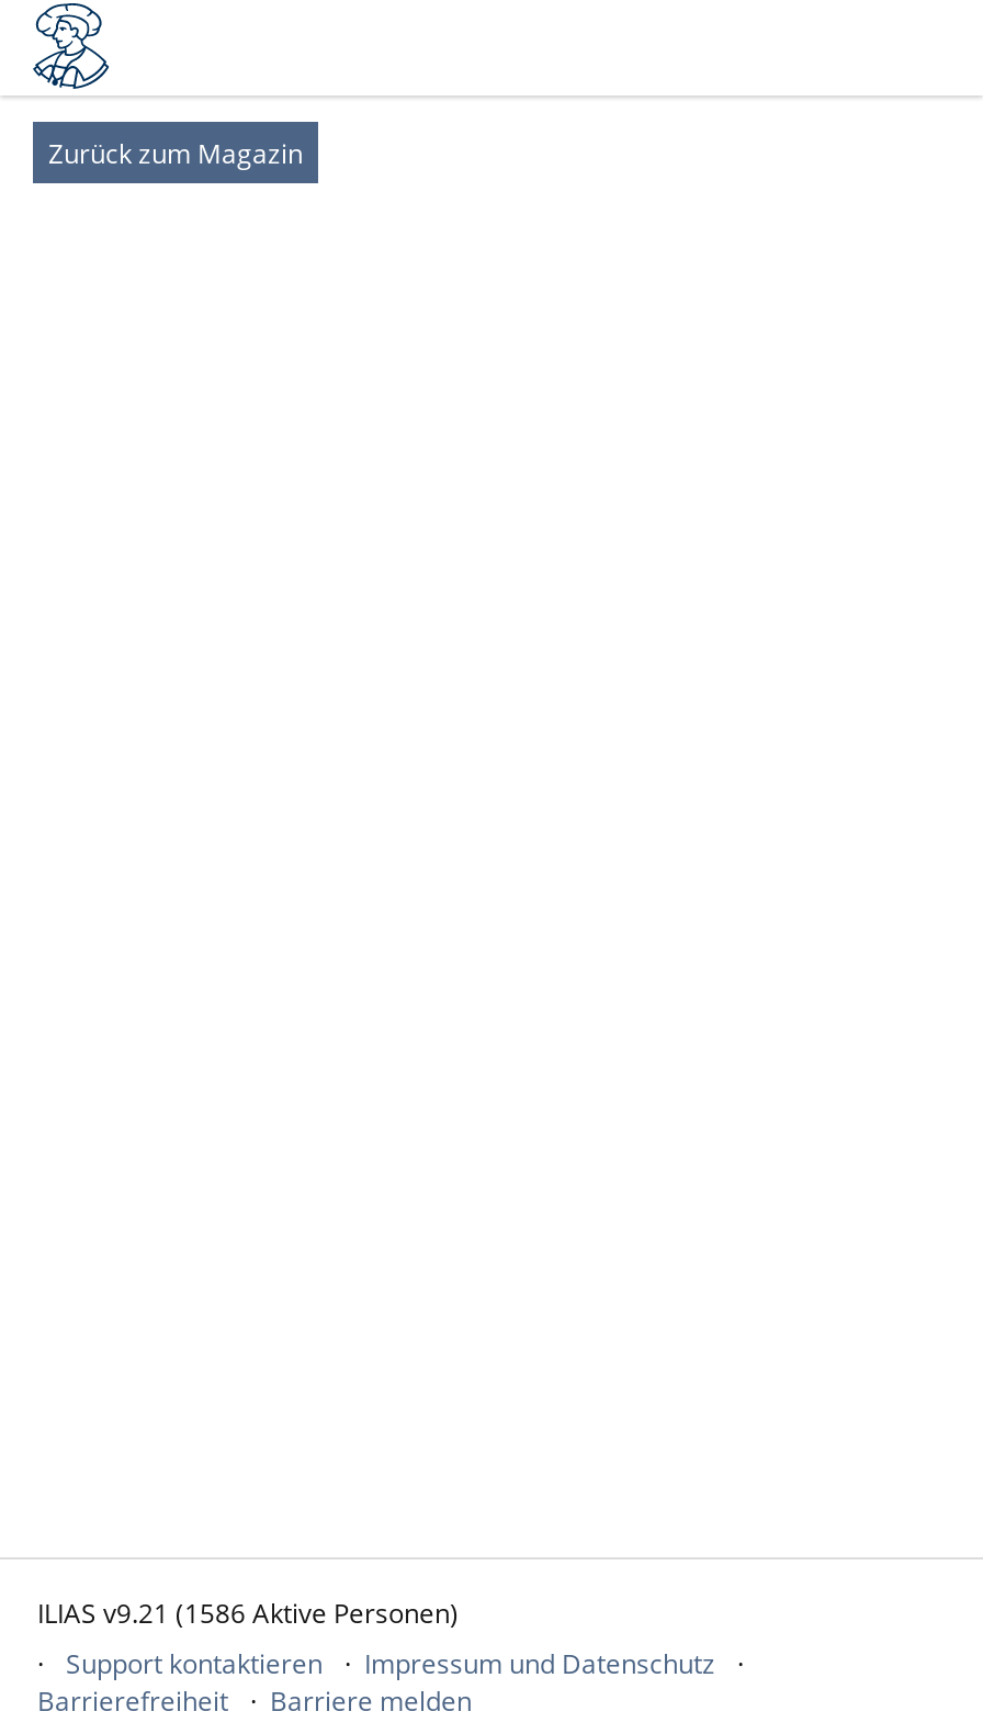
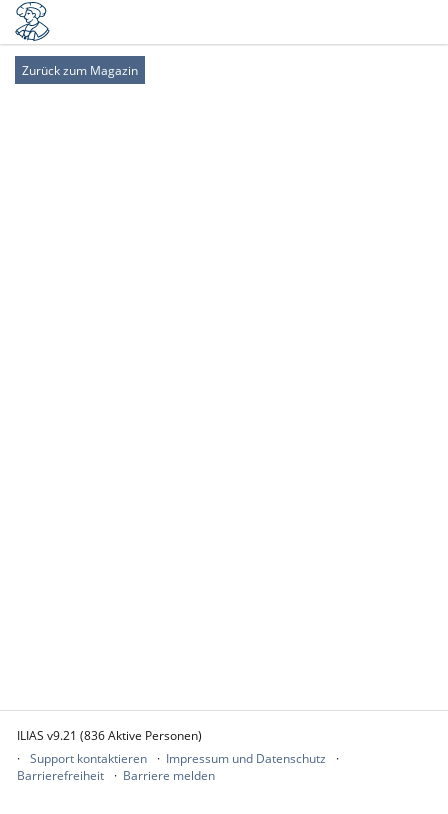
- ILIAS v9.21 (1586 Aktive Personen)
+ ILIAS v9.21 (836 Aktive Personen)
